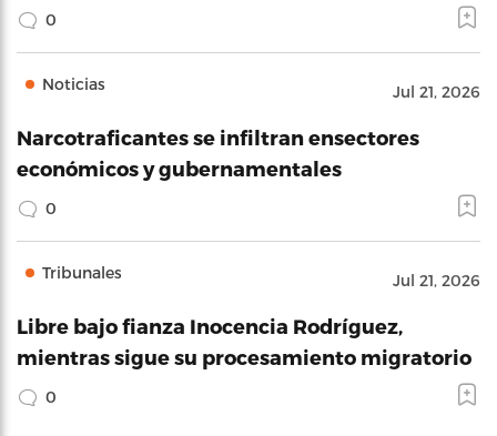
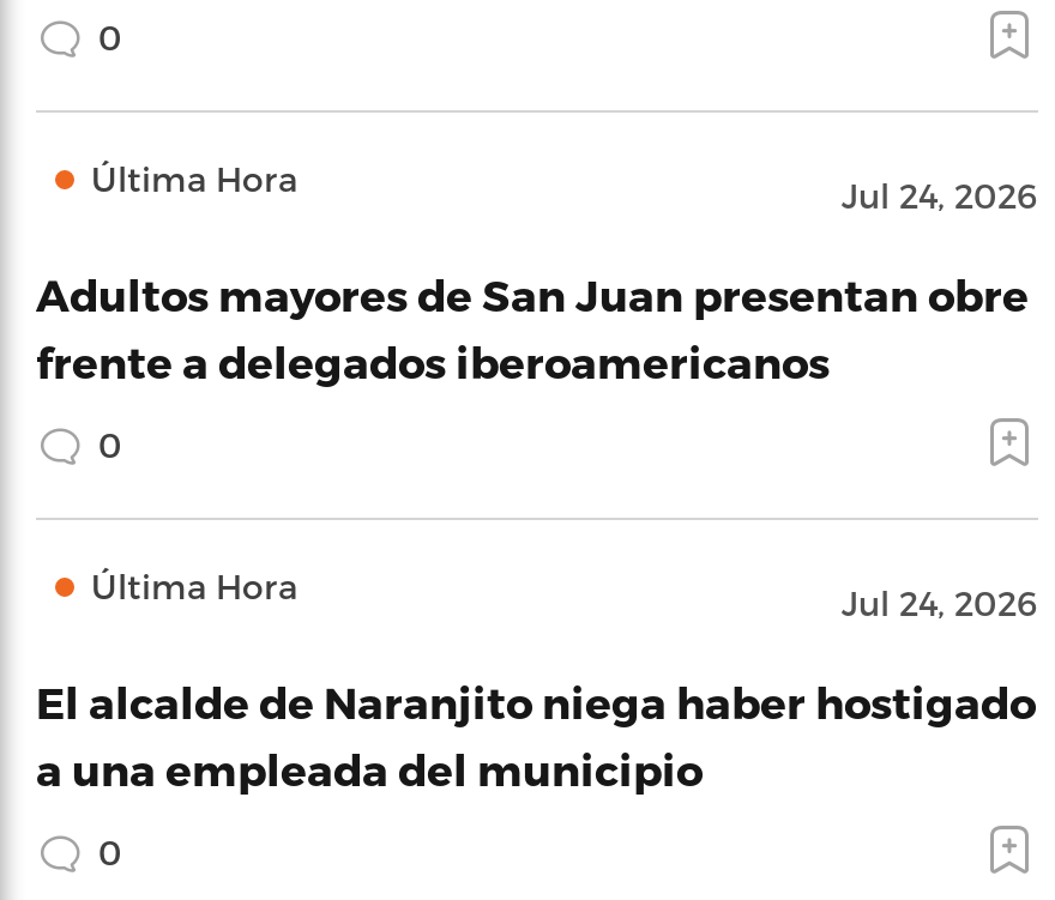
- Noticias
- Jul 21, 2026
+ Última Hora
+ Jul 24, 2026

- Narcotraficantes se infiltran ensectores
- económicos y gubernamentales
+ Adultos mayores de San Juan presentan obre
+ frente a delegados iberoamericanos

- Tribunales
- Jul 21, 2026
+ Última Hora
+ Jul 24, 2026

- Libre bajo fianza Inocencia Rodríguez,
- mientras sigue su procesamiento migratorio
+ El alcalde de Naranjito niega haber hostigado
+ a una empleada del municipio
